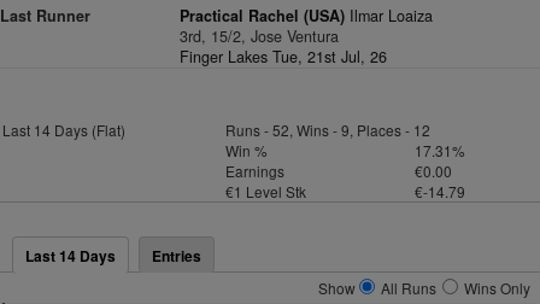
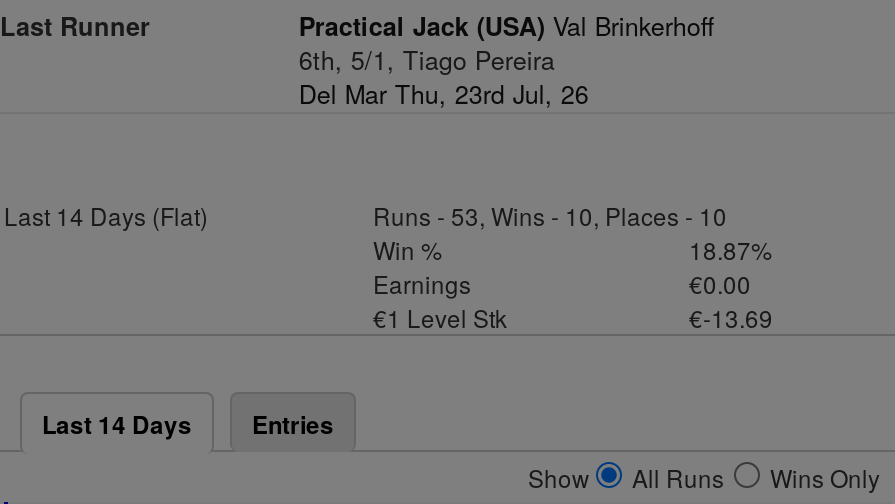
- Practical Rachel (USA) Ilmar Loaiza
- 3rd, 15/2, Jose Ventura
- Finger Lakes Tue, 21st Jul, 26
+ Practical Jack (USA) Val Brinkerhoff
+ 6th, 5/1, Tiago Pereira
+ Del Mar Thu, 23rd Jul, 26

- Runs - 52, Wins - 9, Places - 12
+ Runs - 53, Wins - 10, Places - 10

- 17.31%
+ 18.87%

- €-14.79
+ €-13.69
